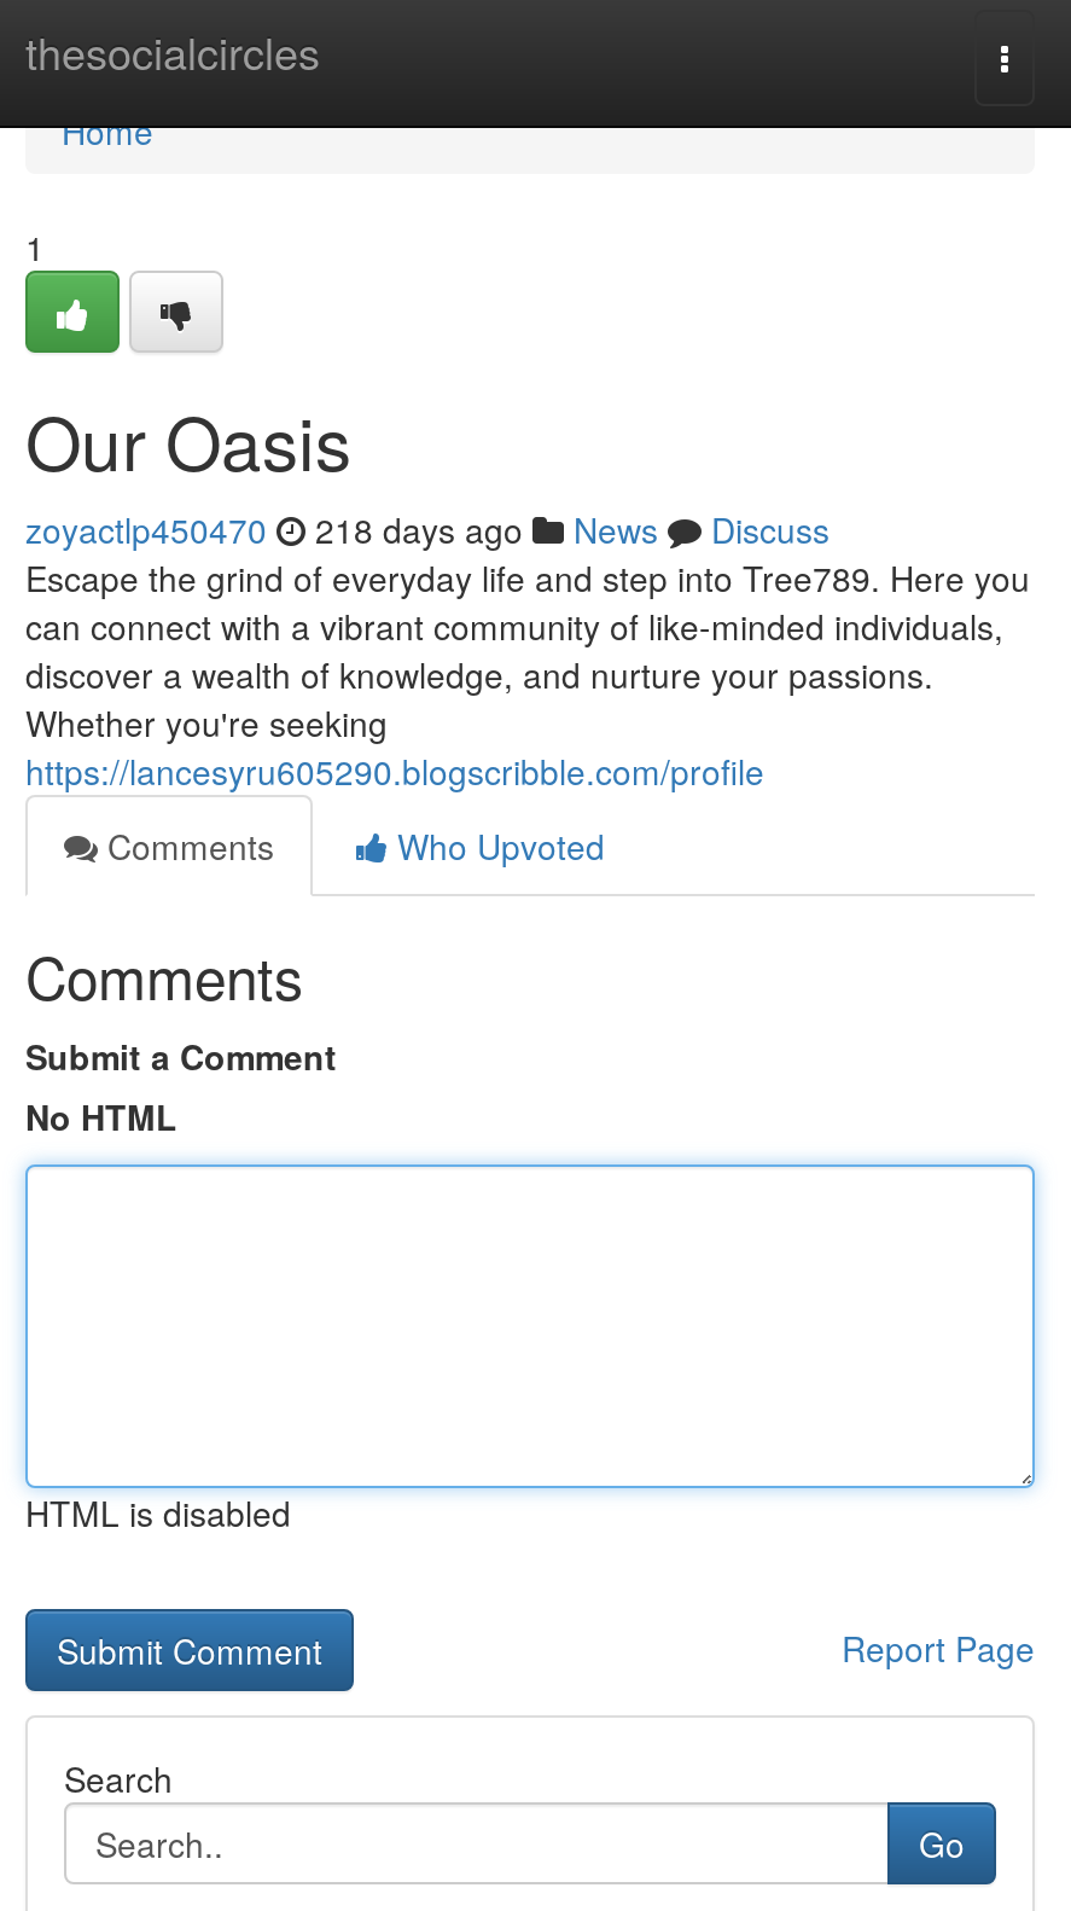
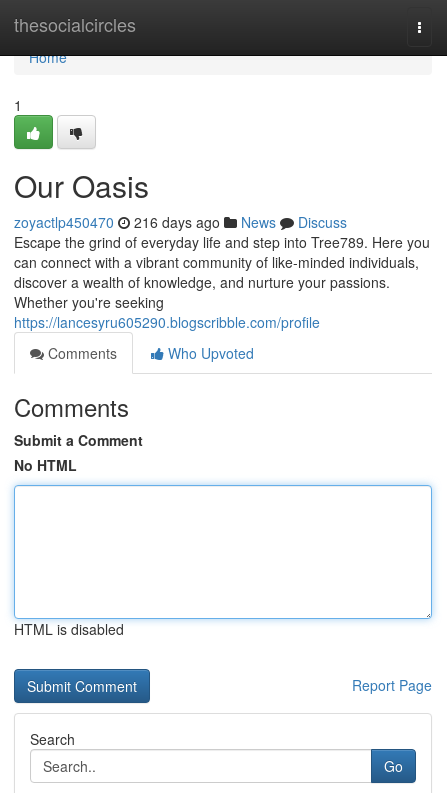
- zoyactlp450470 218 days ago News Discuss
+ zoyactlp450470 216 days ago News Discuss
